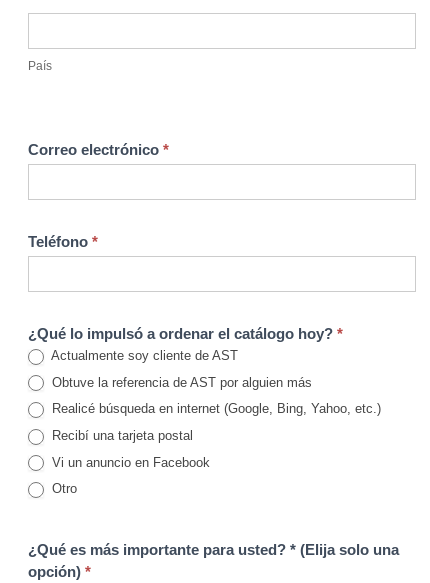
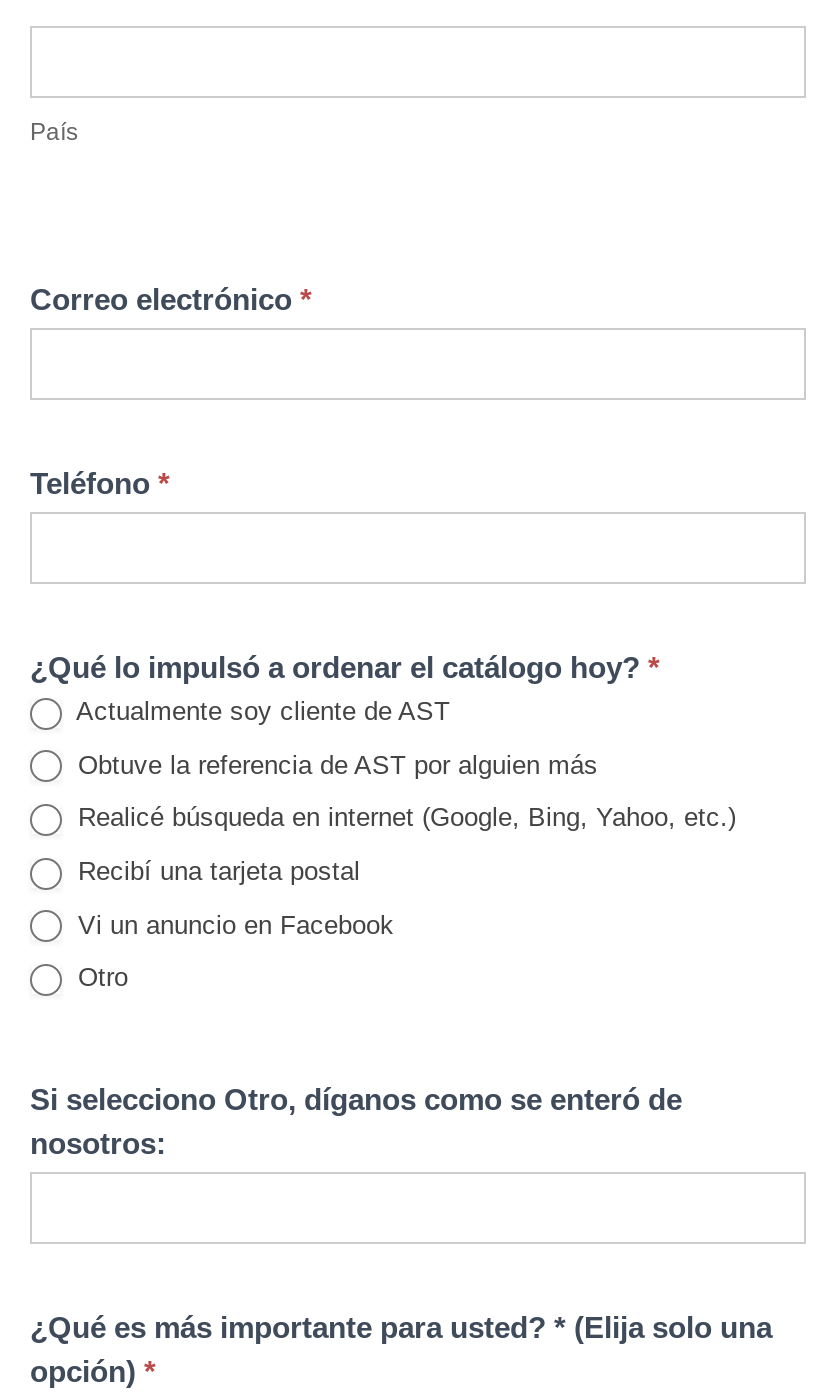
+ Si selecciono Otro, díganos como se enteró de
+ nosotros:
